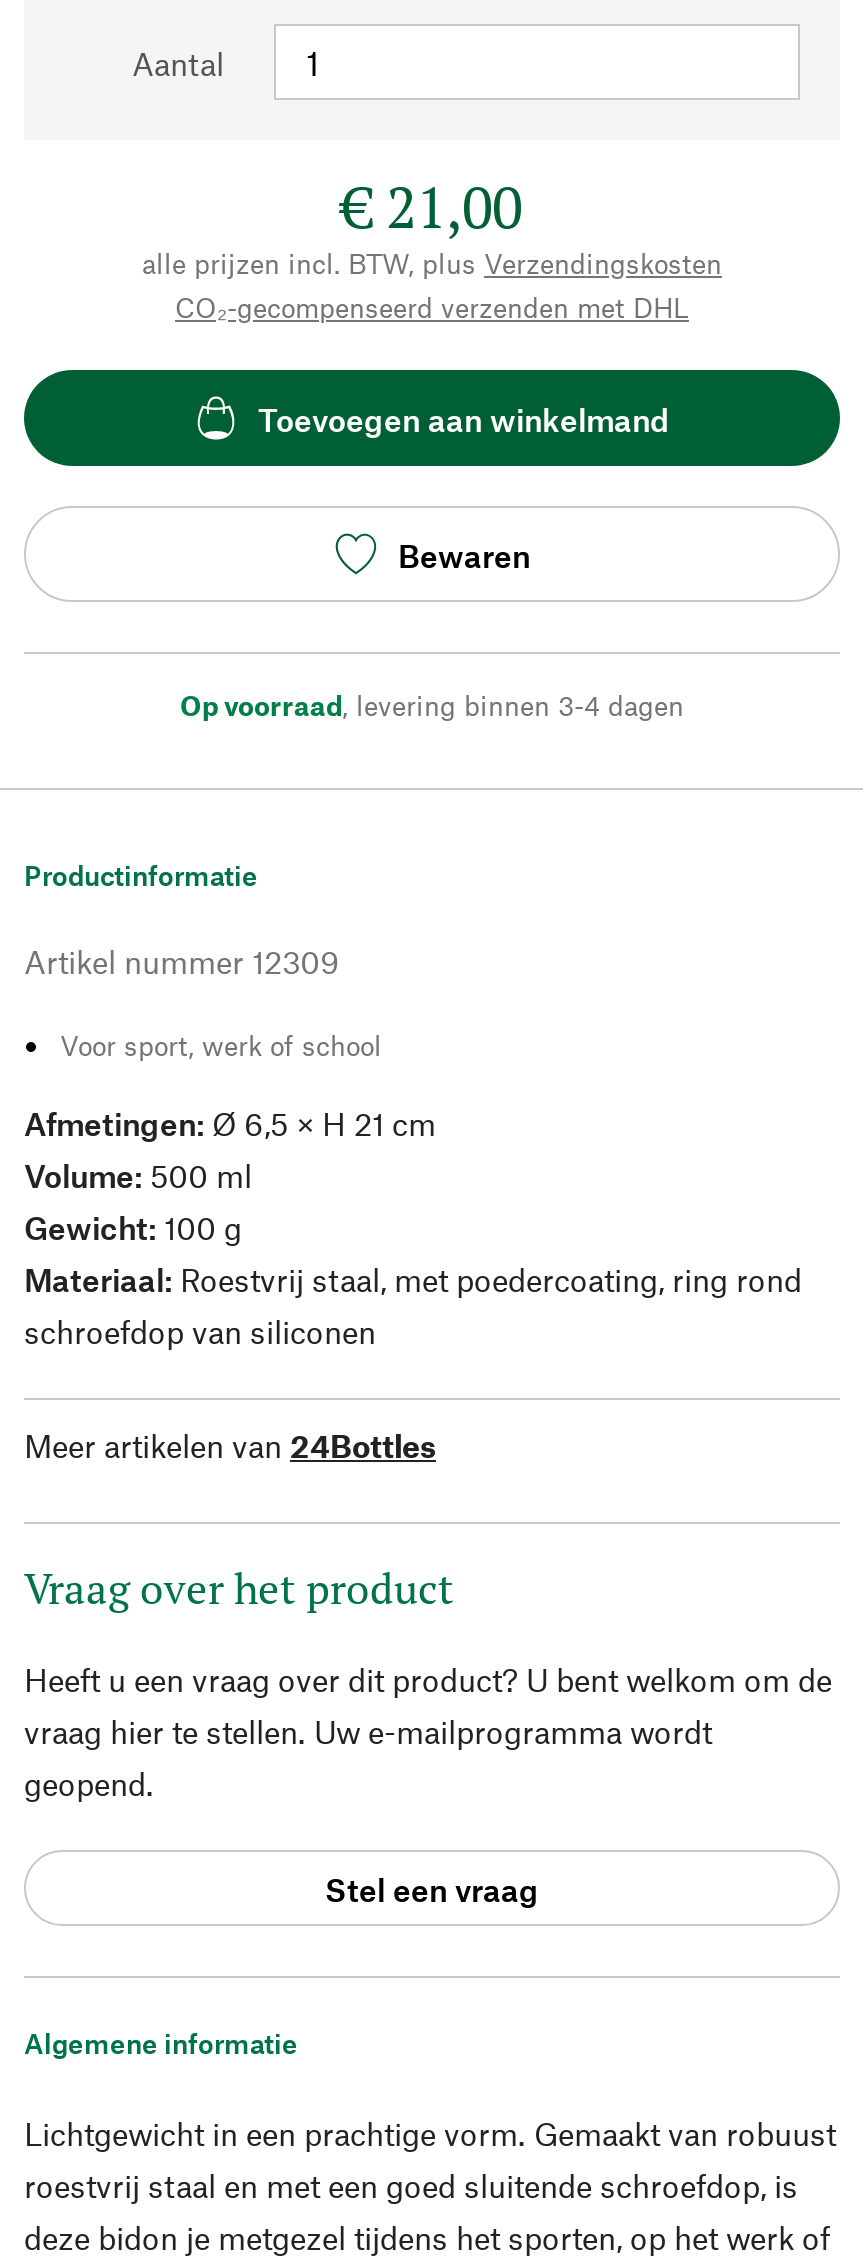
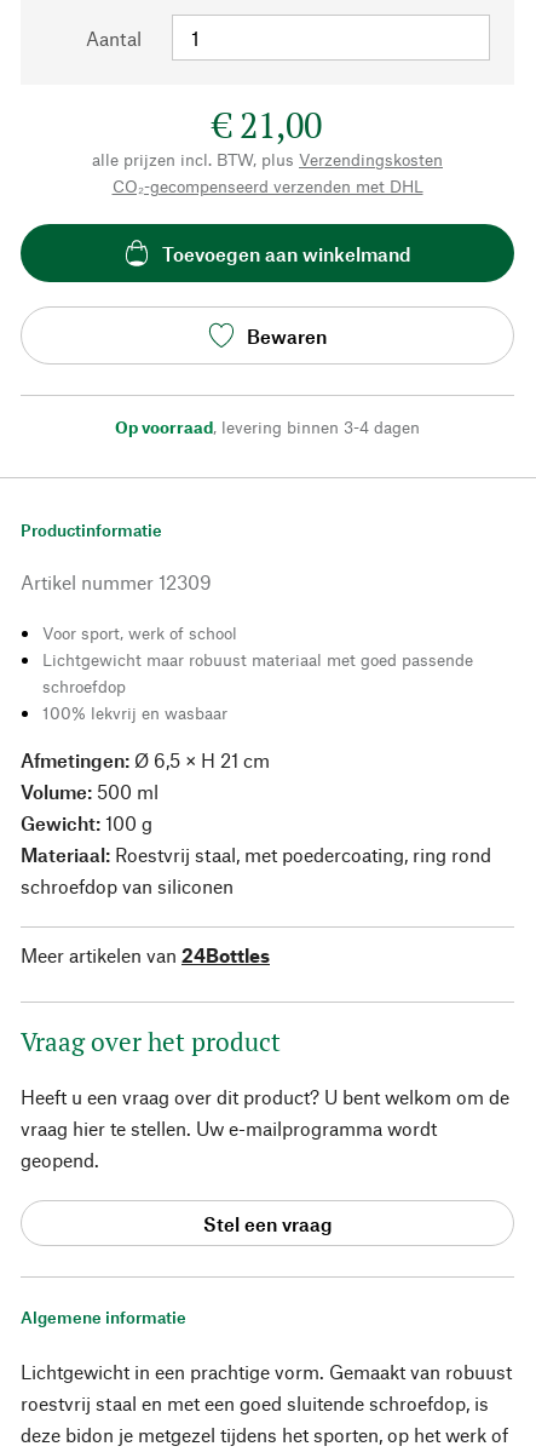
+ Lichtgewicht maar robuust materiaal met goed passende
+ schroefdop
+ 100% lekvrij en wasbaar
